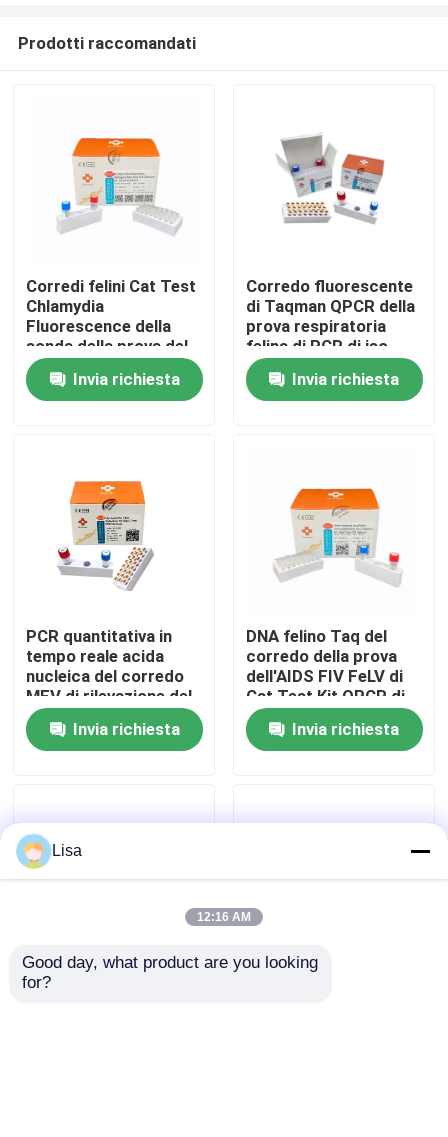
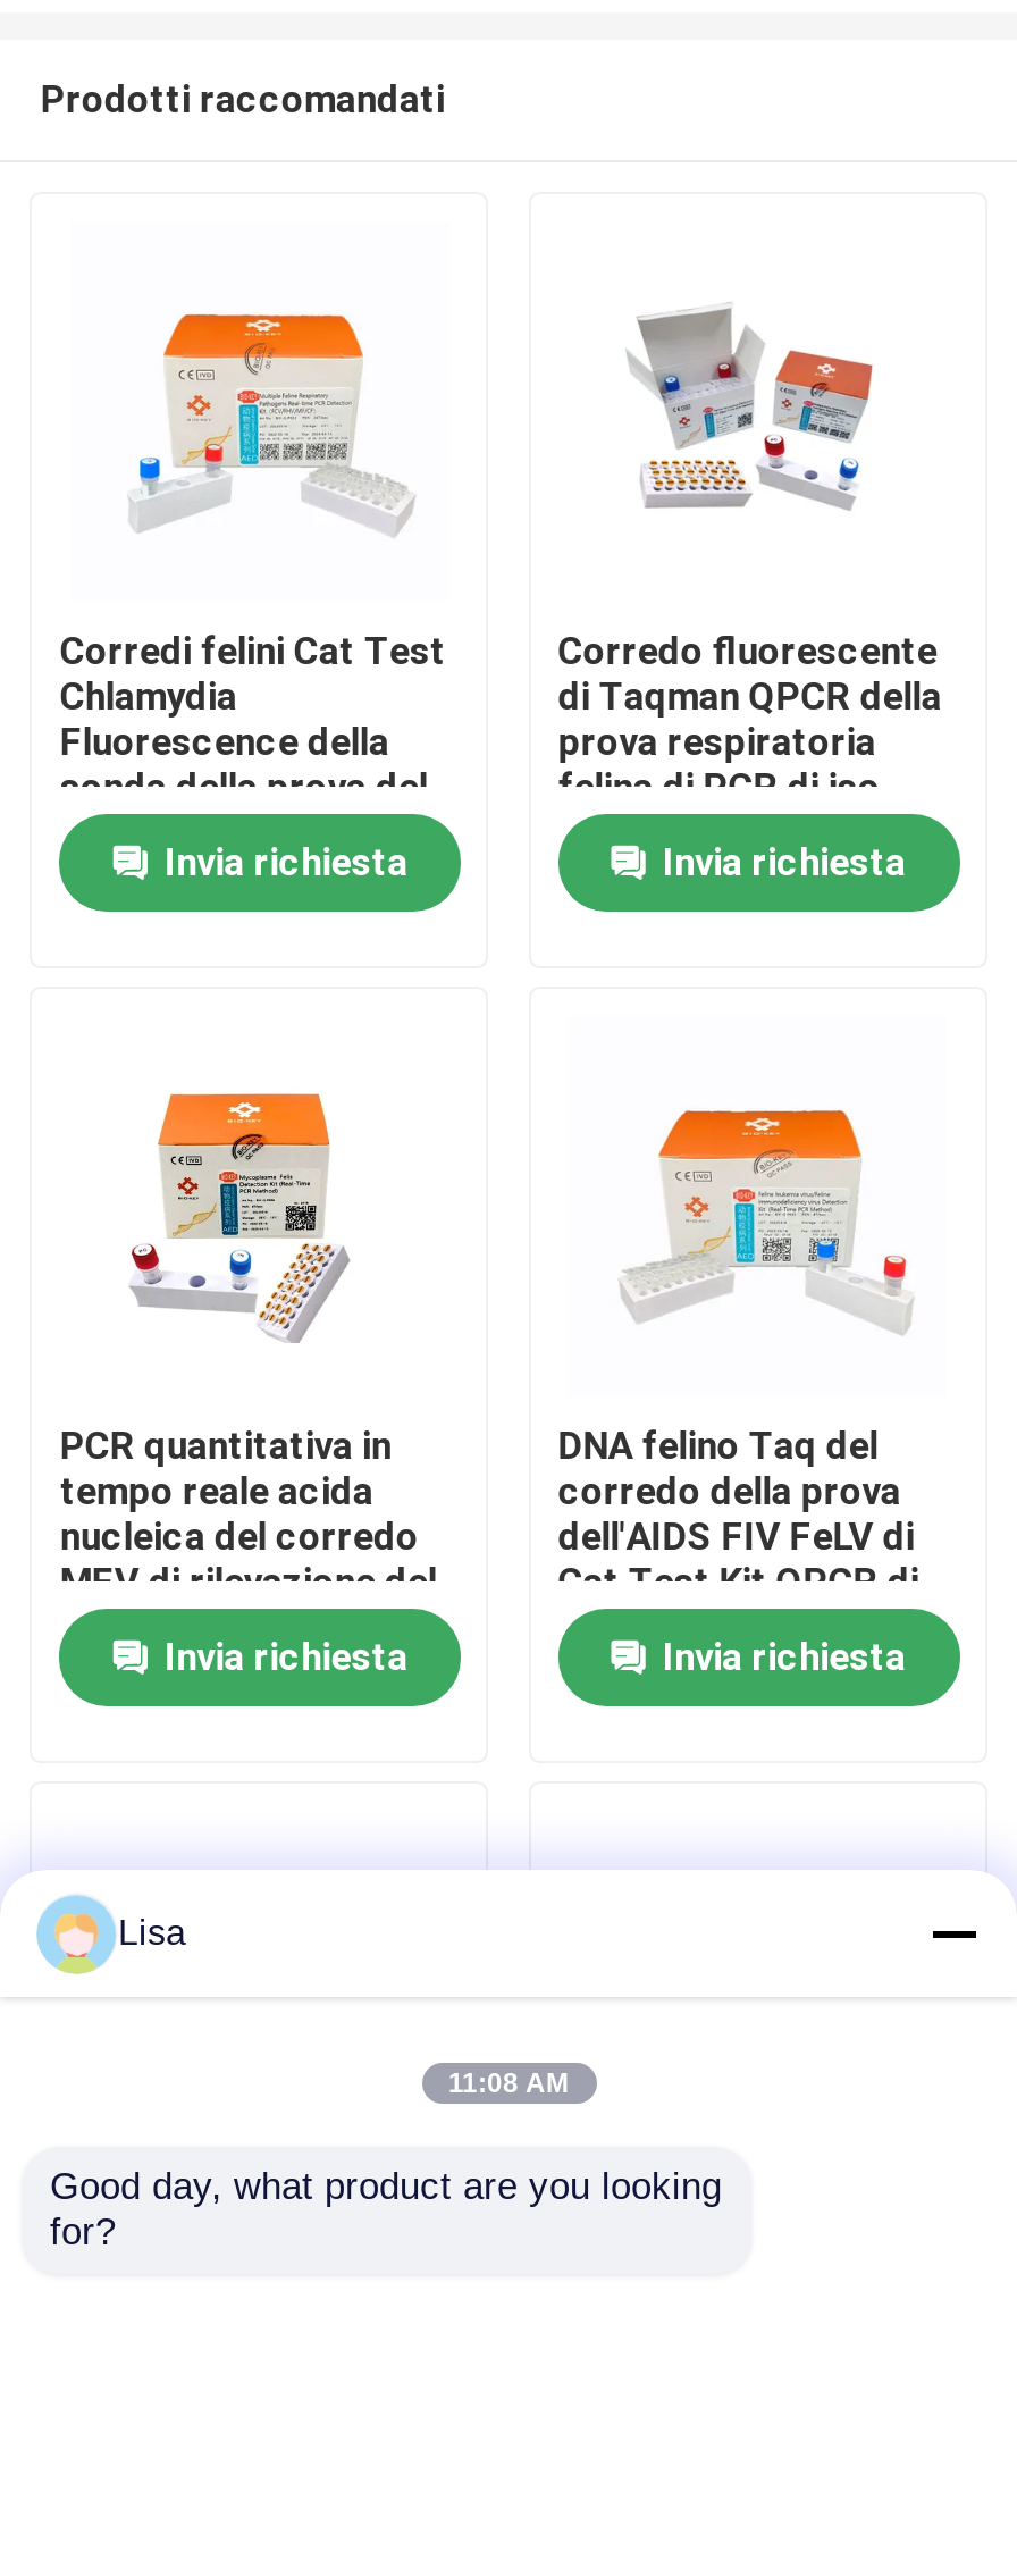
- 12:16 AM
+ 11:08 AM
